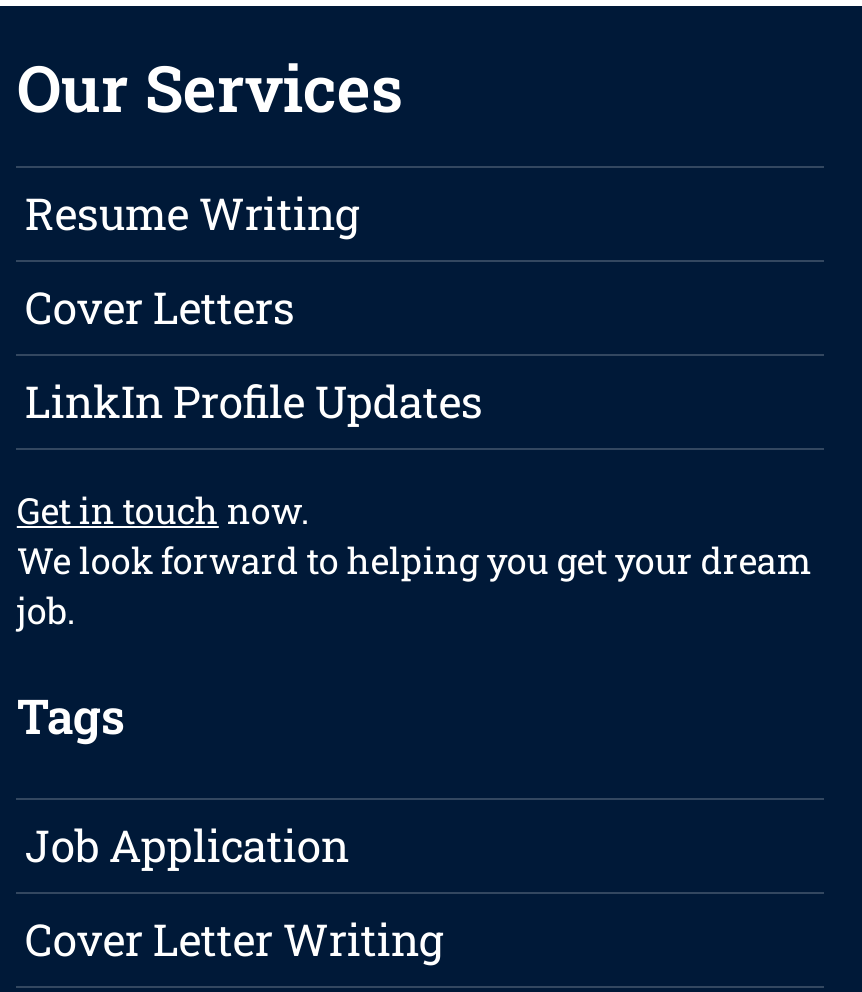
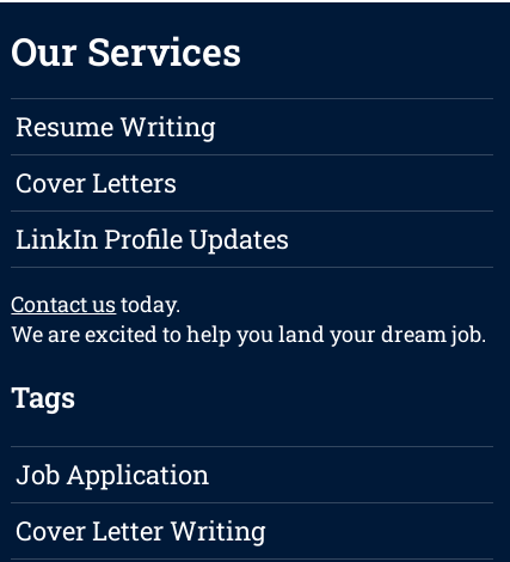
- Get in touch now.
- We look forward to helping you get your dream
- job.
+ Contact us today.
+ We are excited to help you land your dream job.
